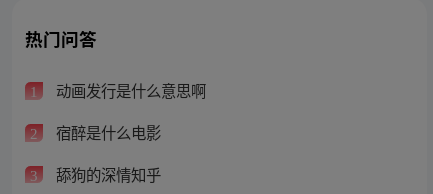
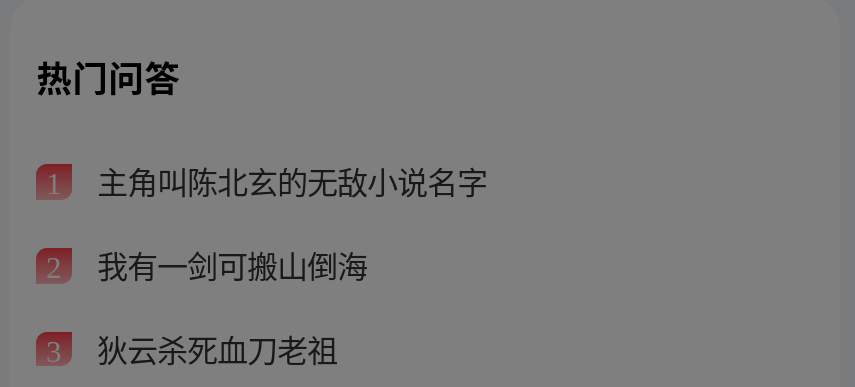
- 动画发行是什么意思啊
+ 主角叫陈北玄的无敌小说名字

- 宿醉是什么电影
+ 我有一剑可搬山倒海

- 舔狗的深情知乎
+ 狄云杀死血刀老祖
